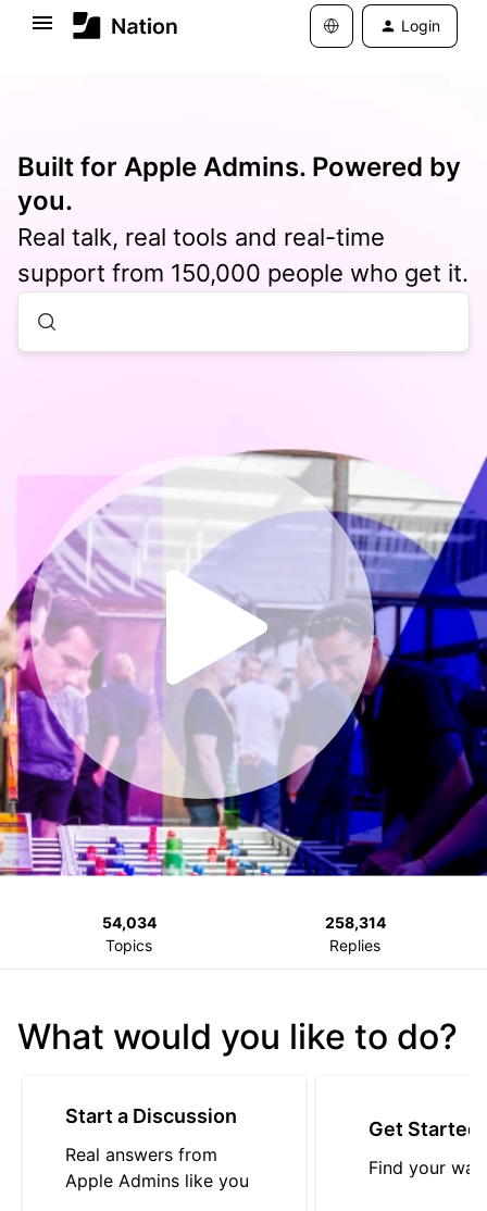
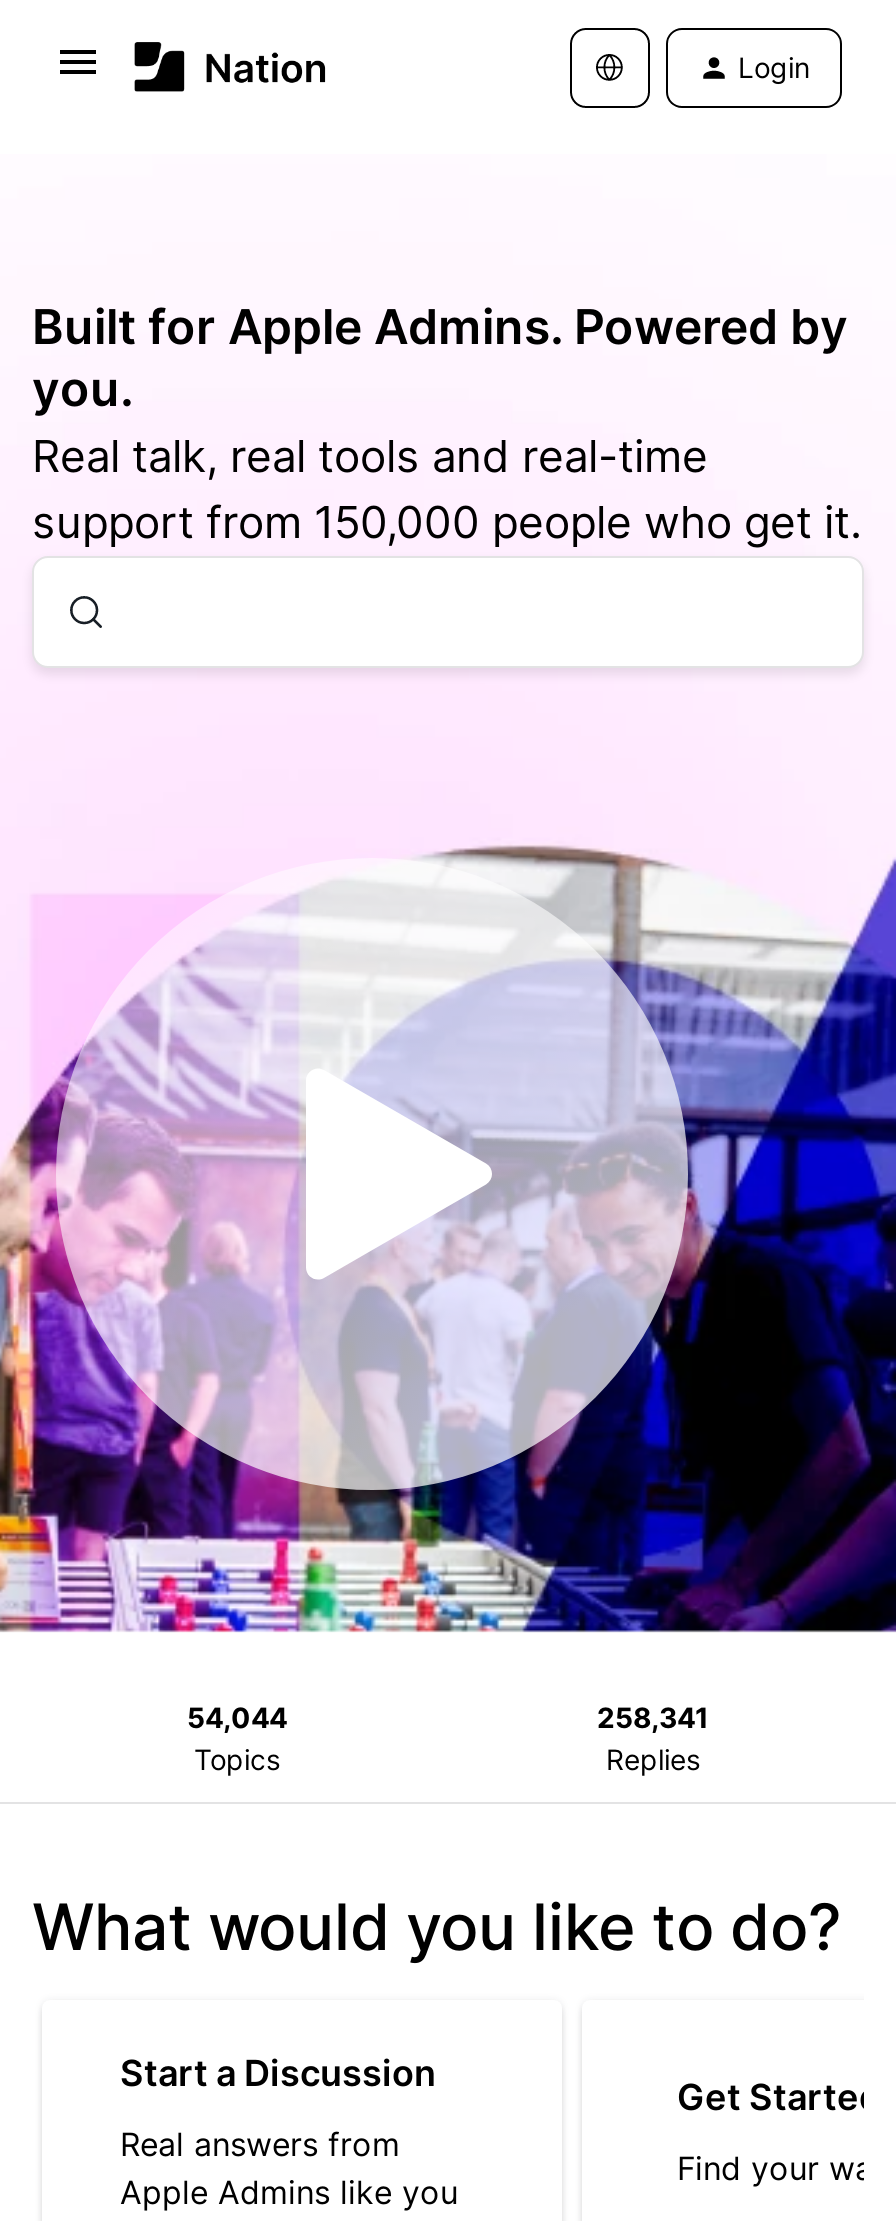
- 54,034
+ 54,044

- 258,314
+ 258,341
